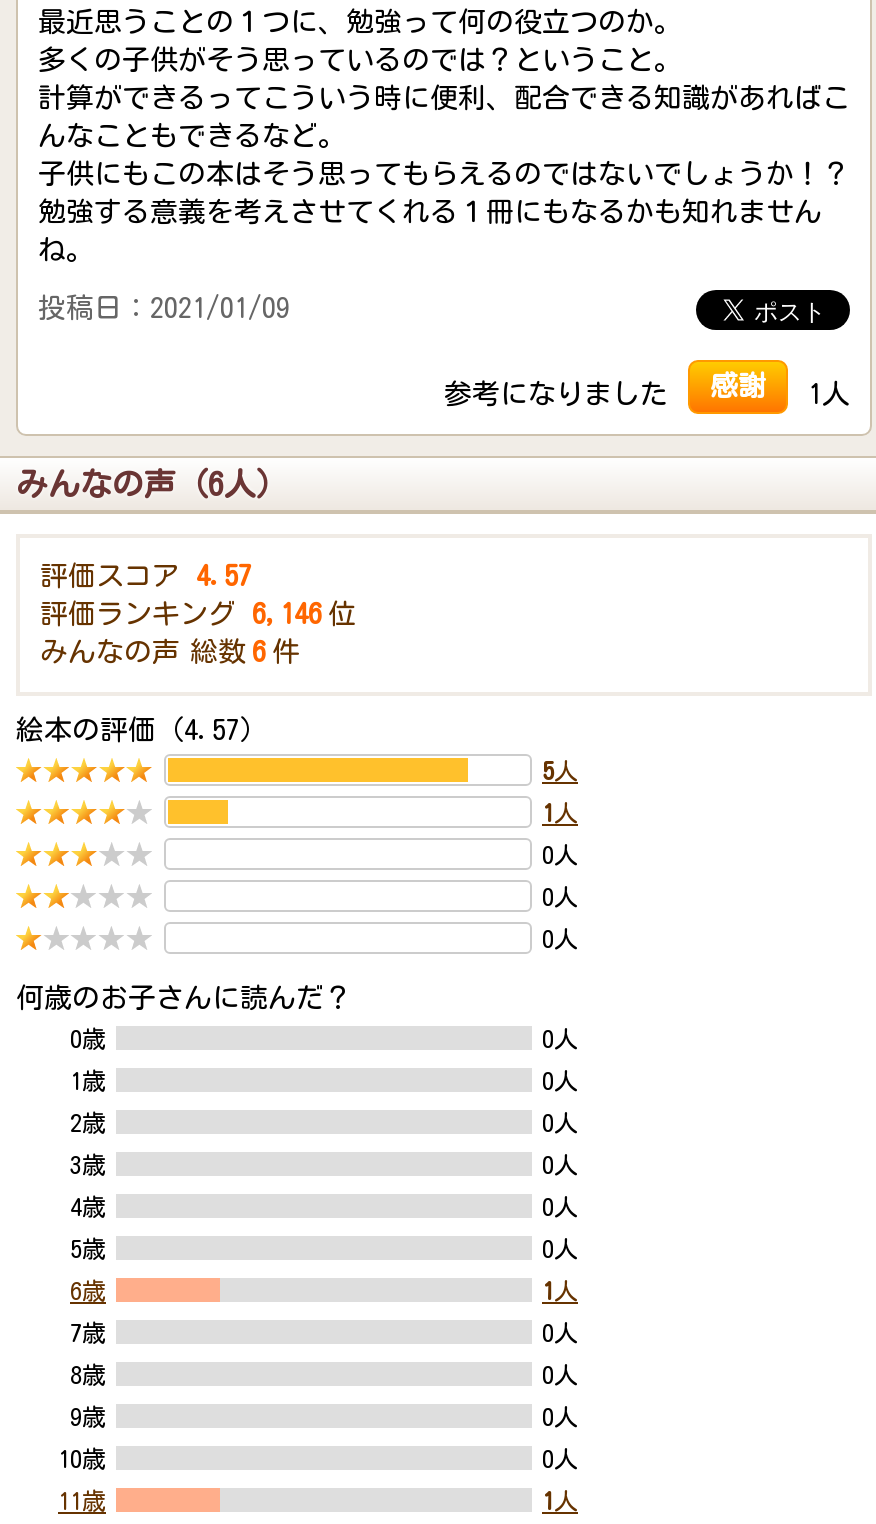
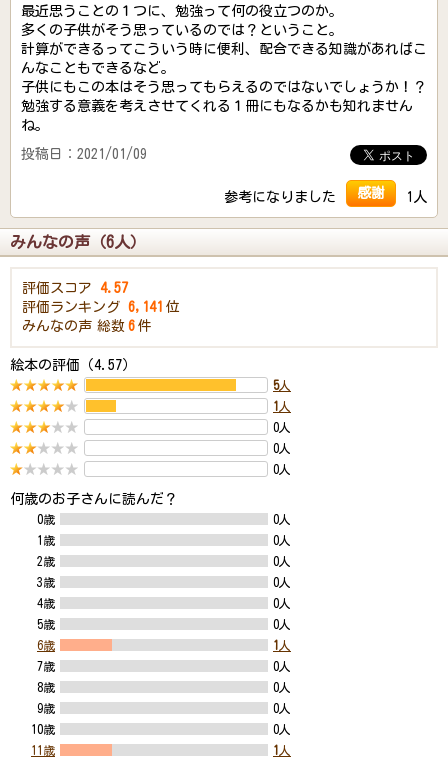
- 評価ランキング 6,146 位
+ 評価ランキング 6,141 位
